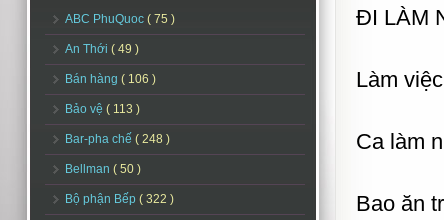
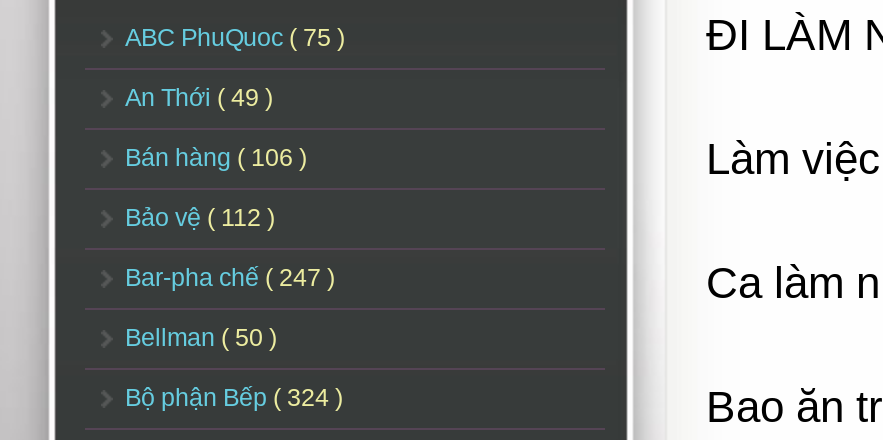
- Bảo vệ ( 113 )
+ Bảo vệ ( 112 )

- Bar-pha chế ( 248 )
+ Bar-pha chế ( 247 )

- Bộ phận Bếp ( 322 )
+ Bộ phận Bếp ( 324 )
